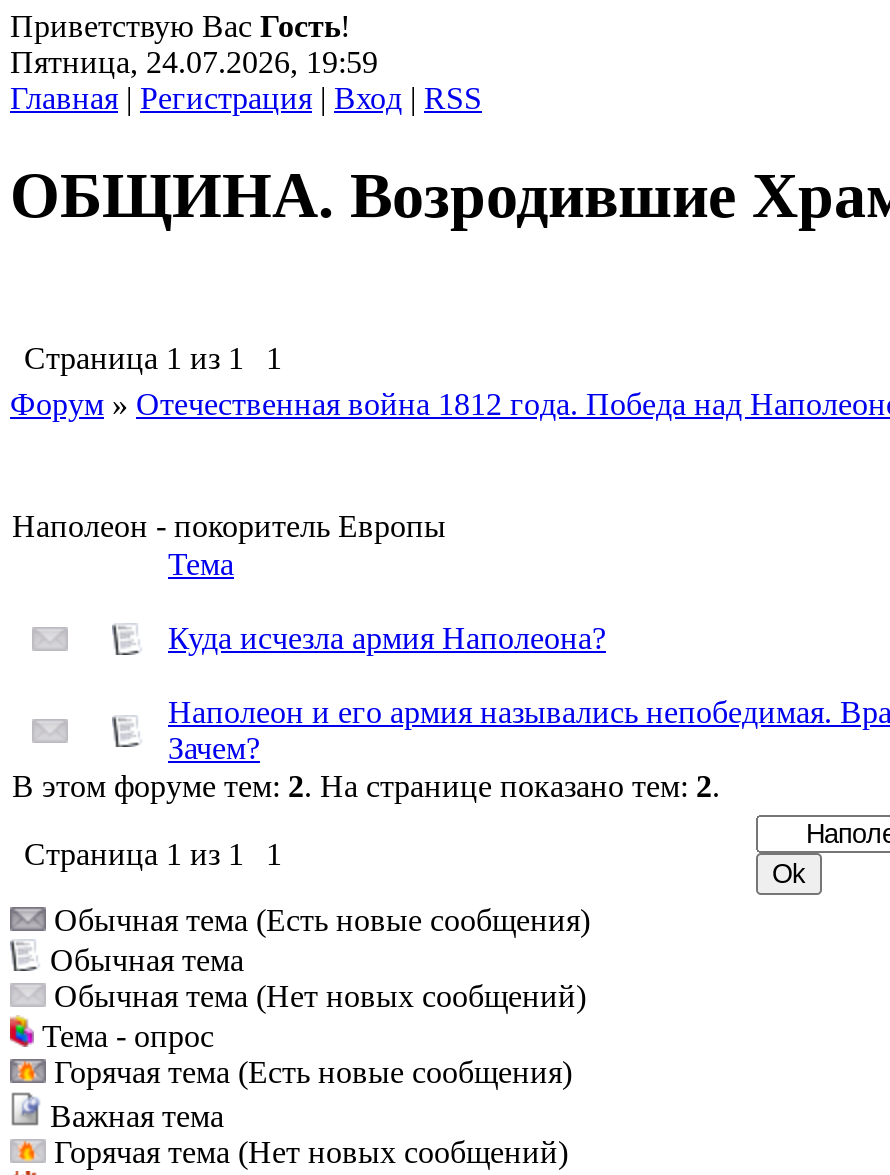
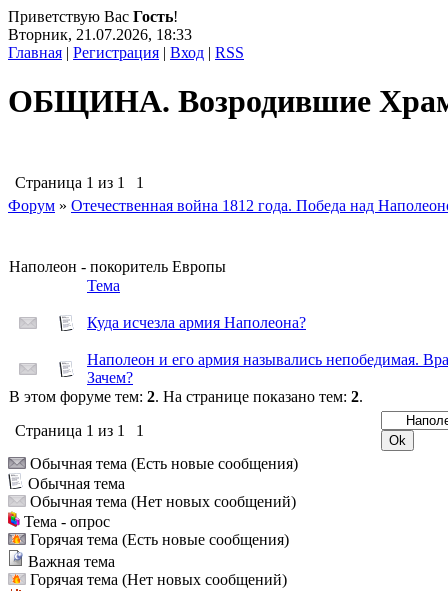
- Пятница, 24.07.2026, 19:59
+ Вторник, 21.07.2026, 18:33
